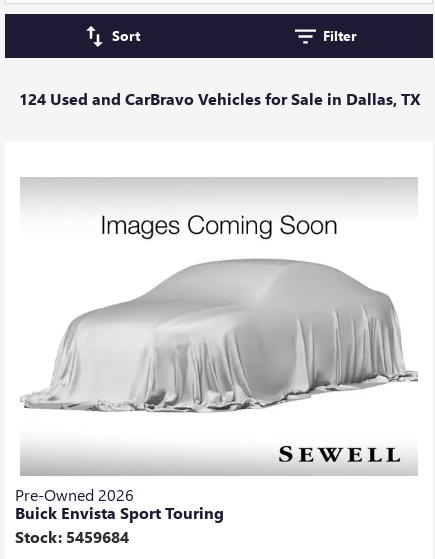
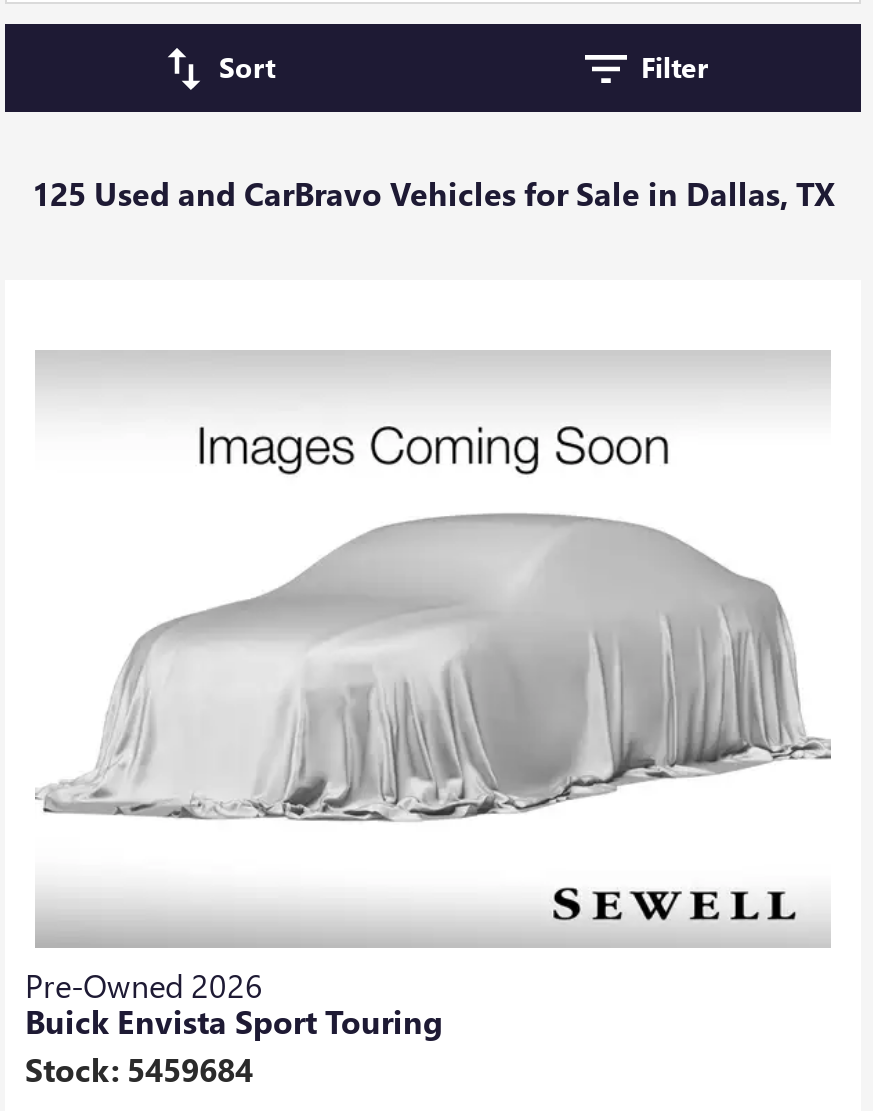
- 124 Used and CarBravo Vehicles for Sale in Dallas, TX
+ 125 Used and CarBravo Vehicles for Sale in Dallas, TX
